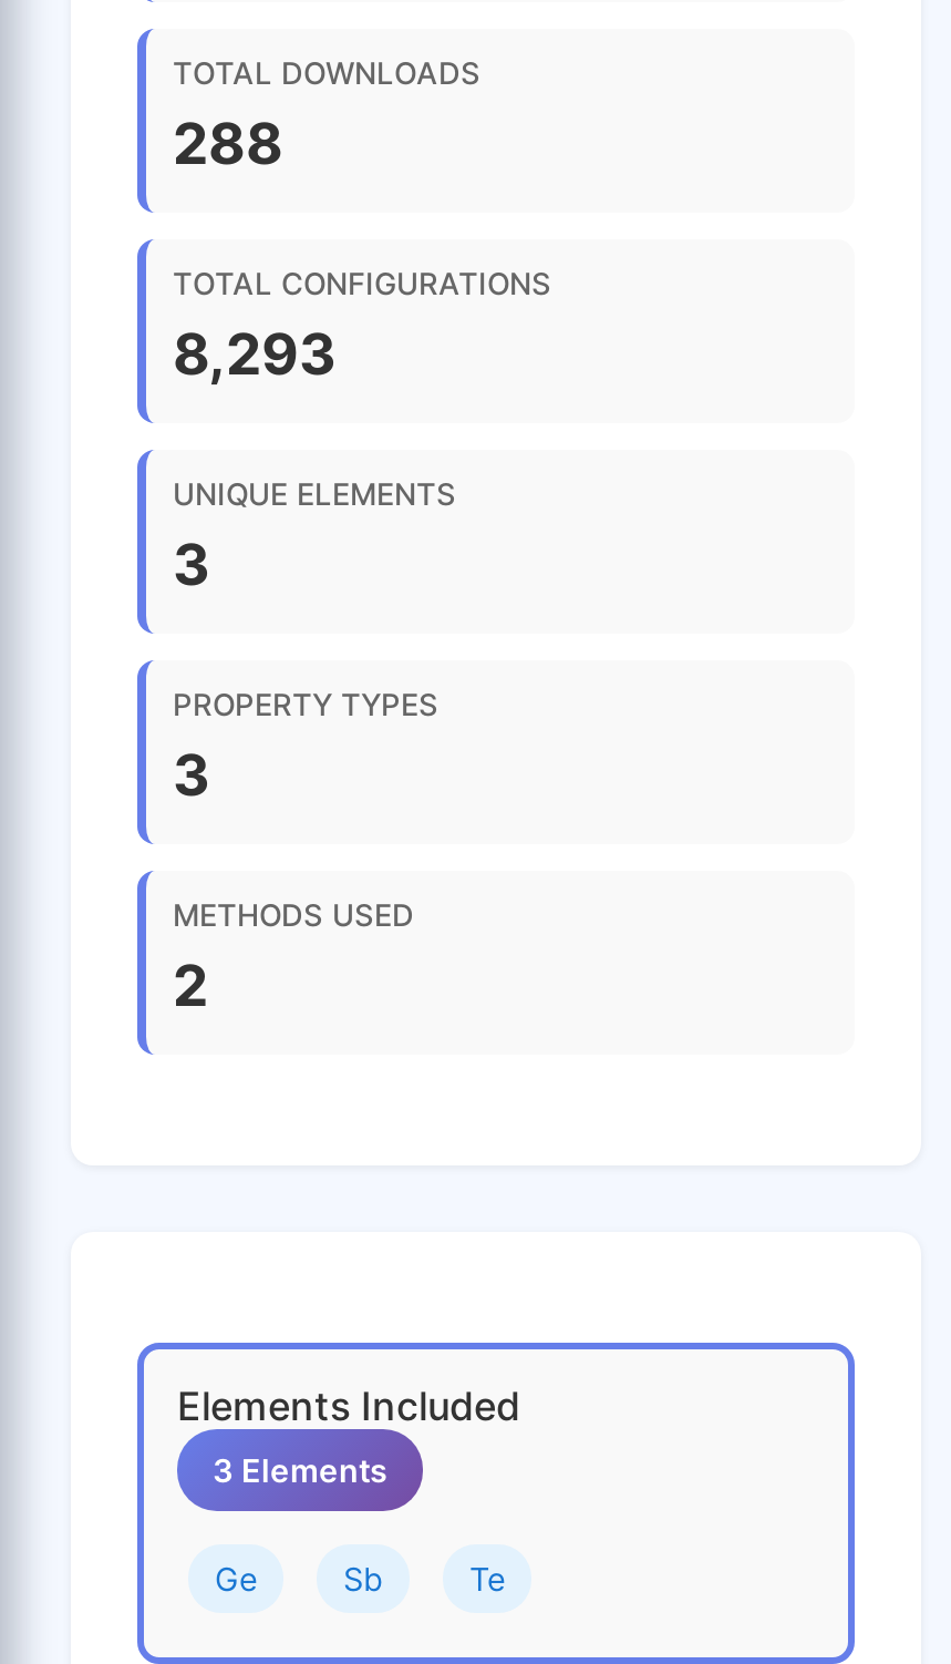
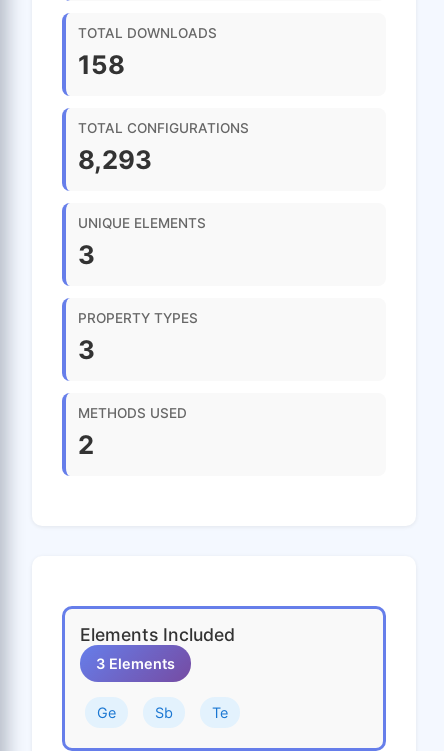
- 288
+ 158
